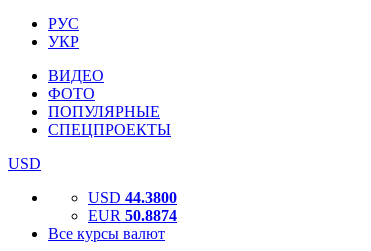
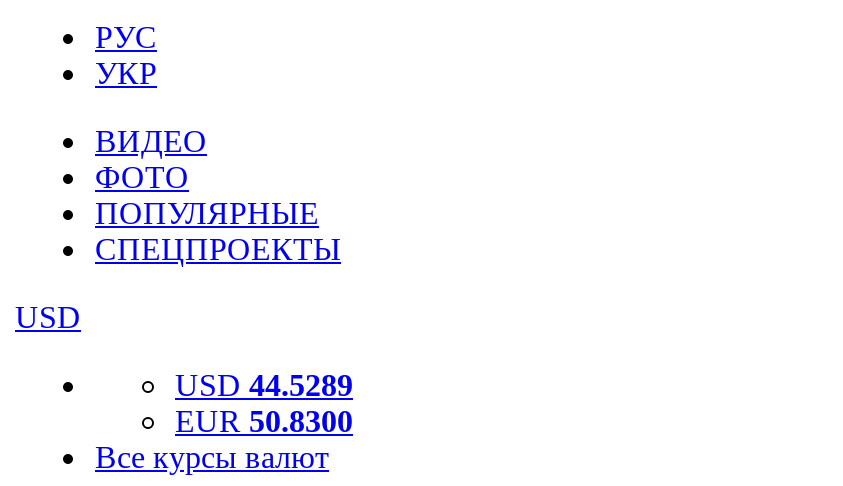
- USD 44.3800
+ USD 44.5289

- EUR 50.8874
+ EUR 50.8300
